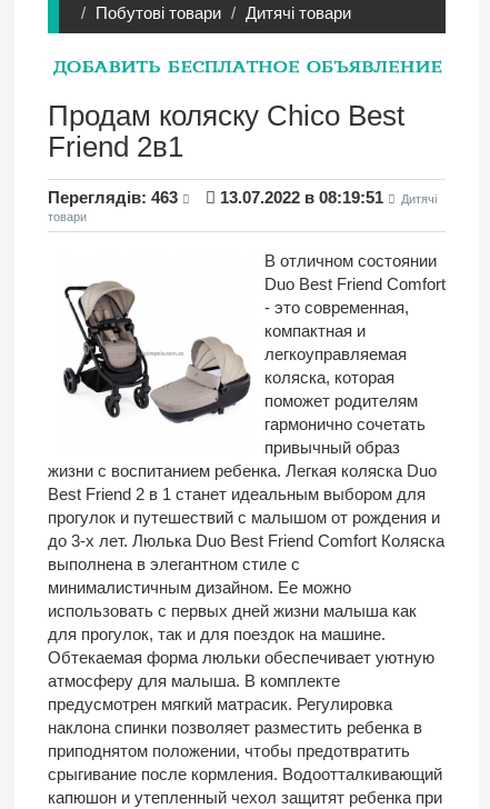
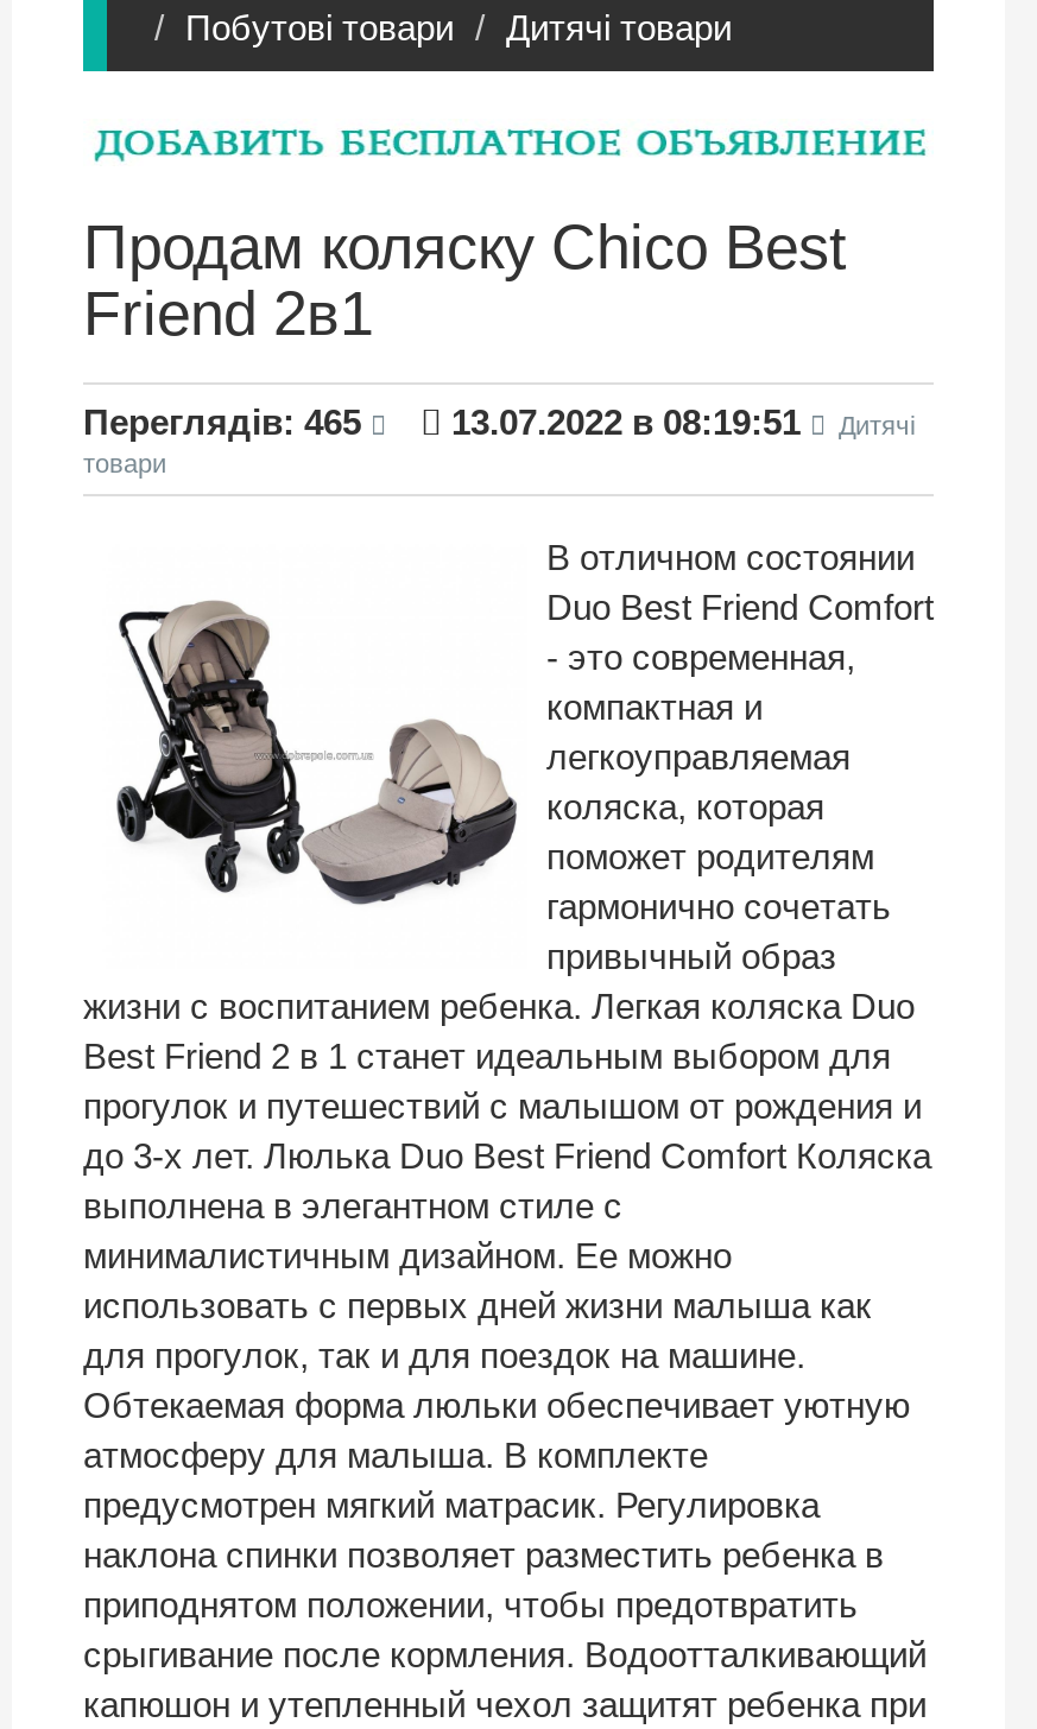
- Переглядів: 463 13.07.2022 в 08:19:51 Дитячі
+ Переглядів: 465 13.07.2022 в 08:19:51 Дитячі
